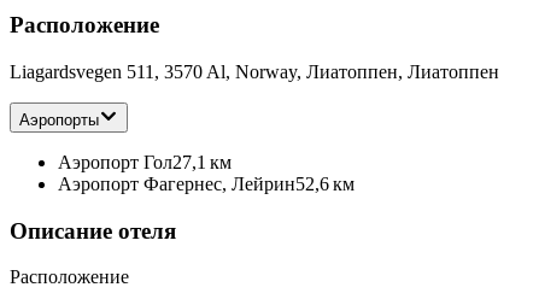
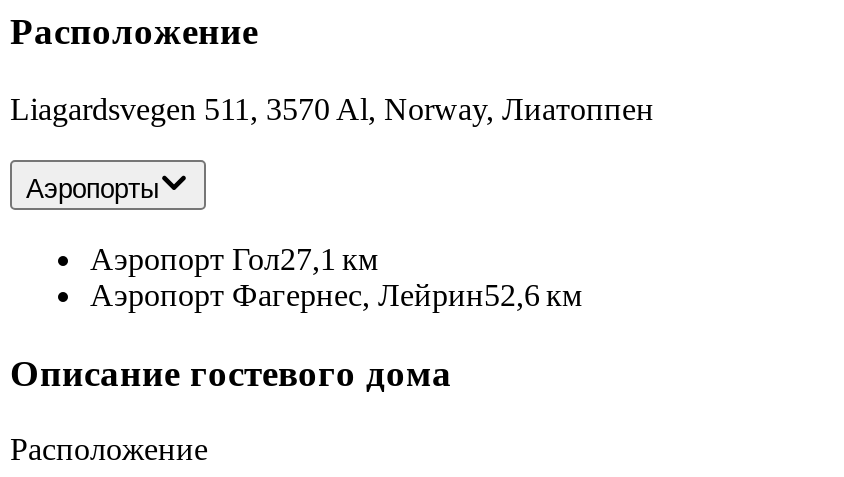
- Liagardsvegen 511, 3570 Al, Norway, Лиатоппен, Лиатоппен
+ Liagardsvegen 511, 3570 Al, Norway, Лиатоппен

- Описание отеля
+ Описание гостевого дома
